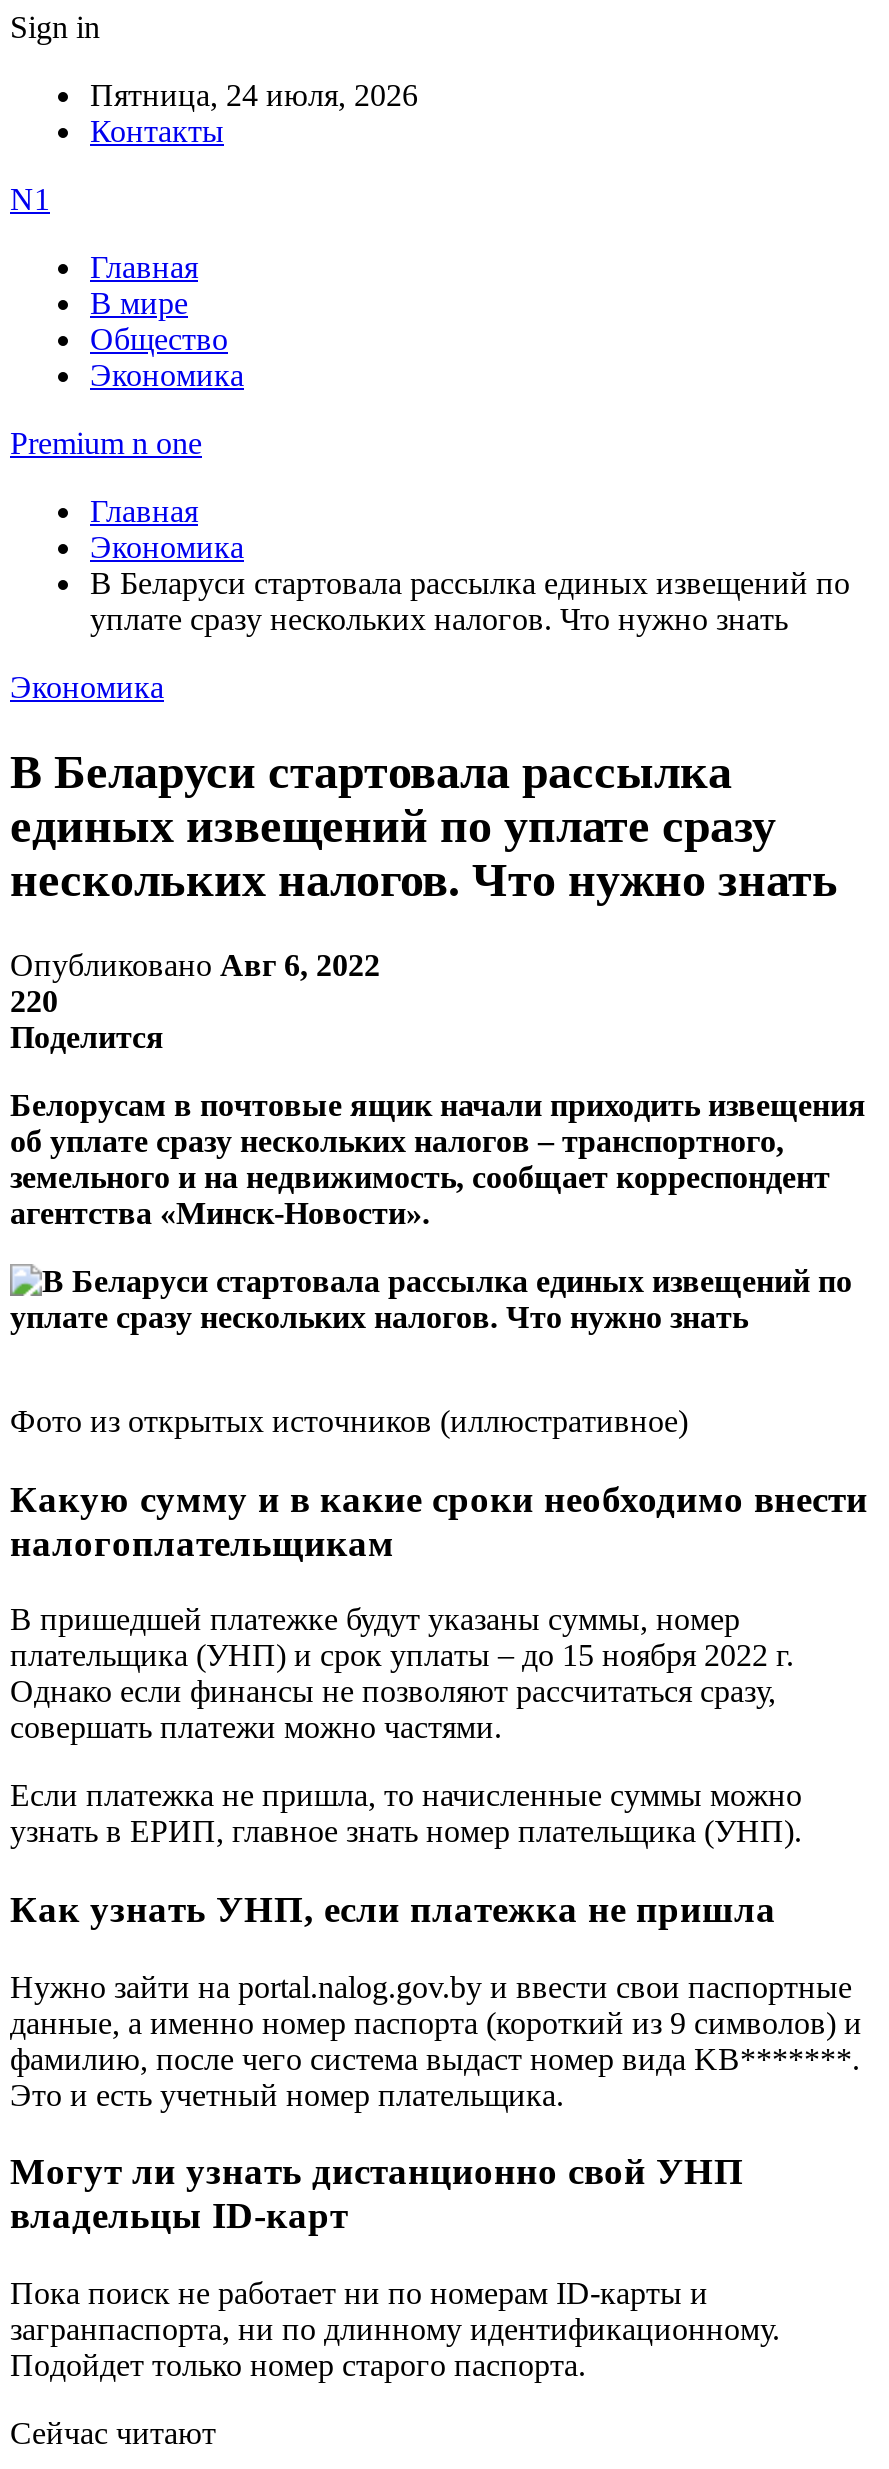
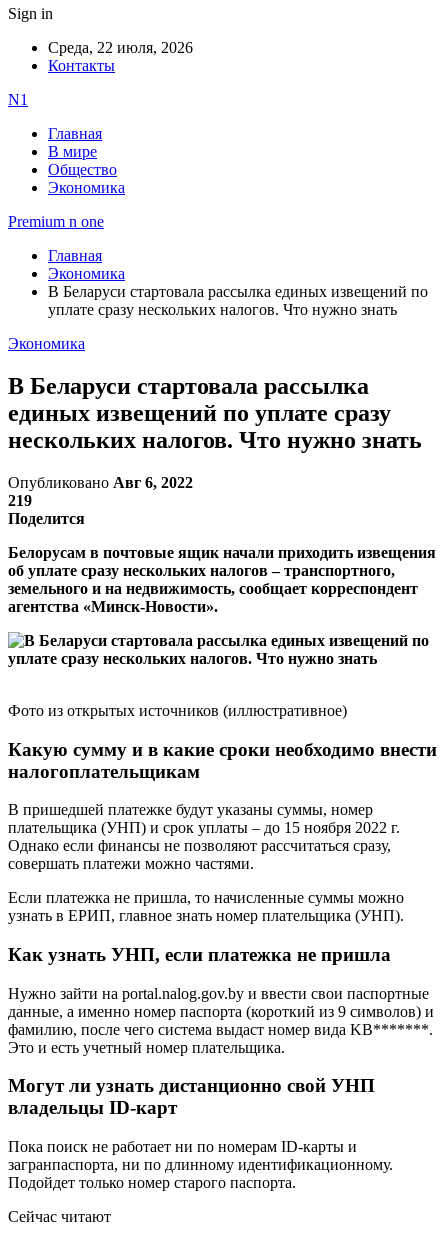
- Пятница, 24 июля, 2026
+ Среда, 22 июля, 2026

- 220
+ 219
